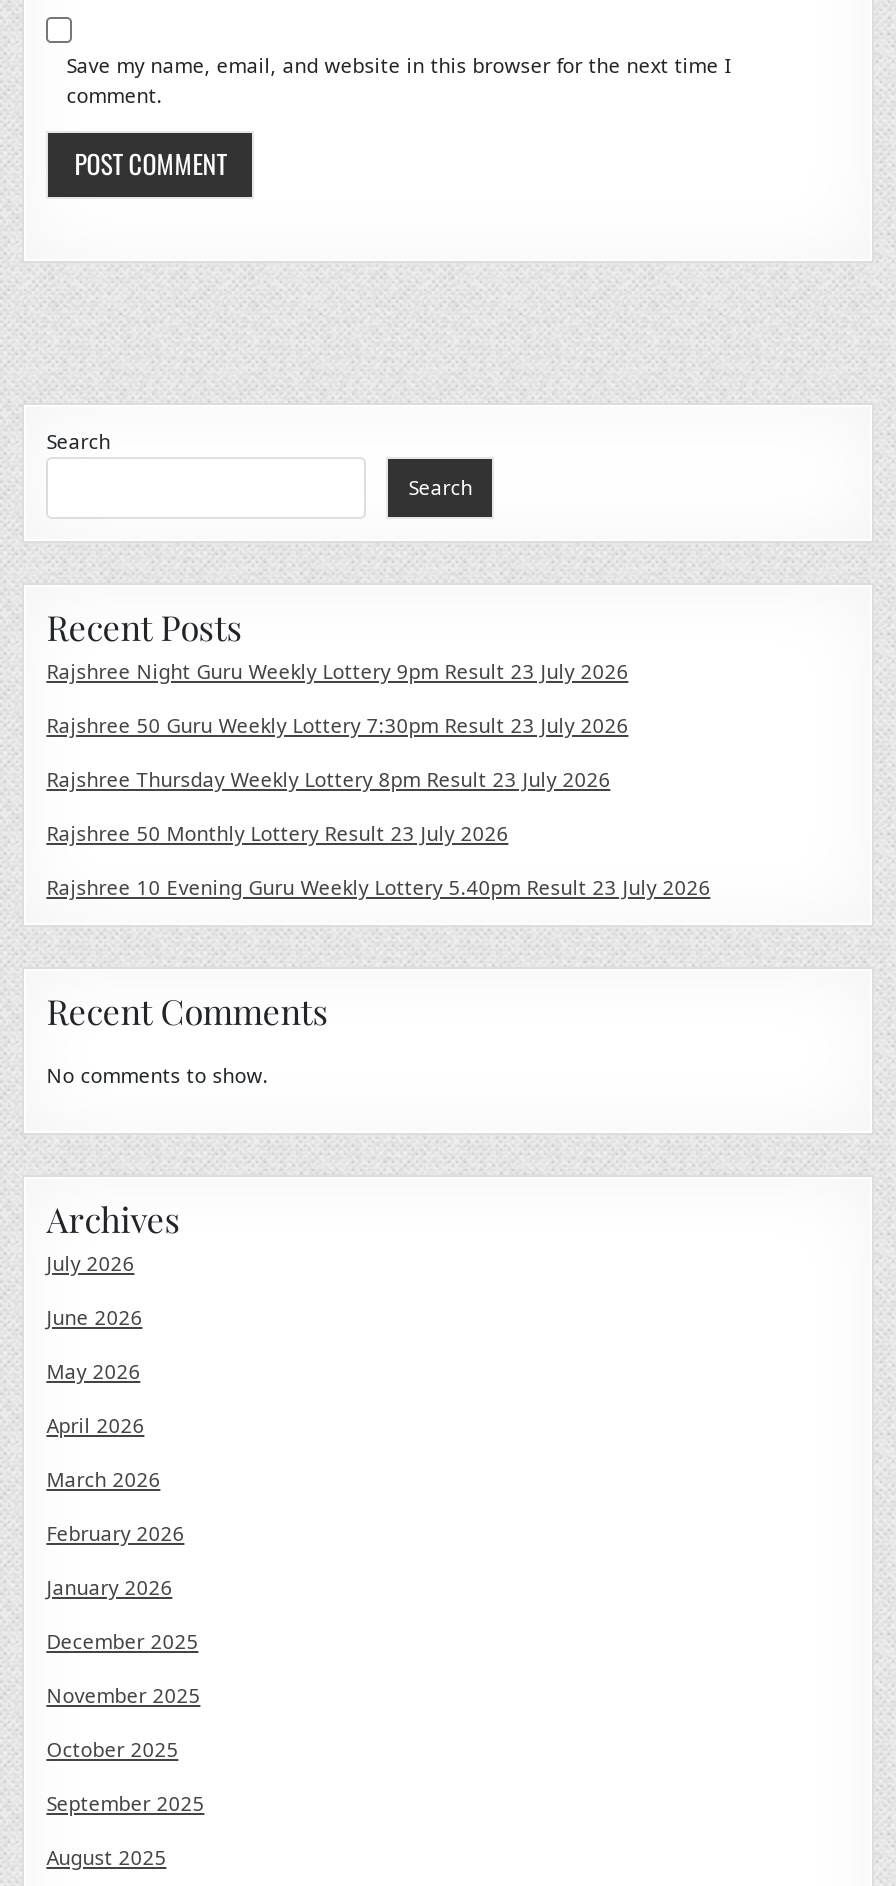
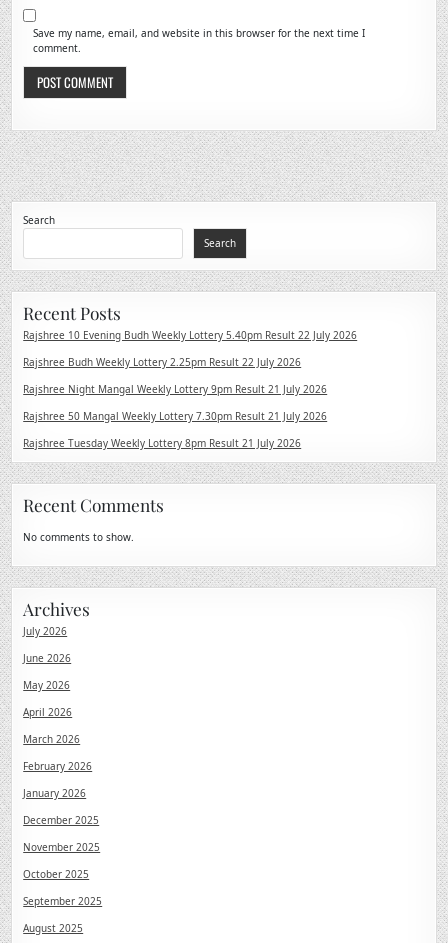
- Rajshree Night Guru Weekly Lottery 9pm Result 23 July 2026
+ Rajshree 10 Evening Budh Weekly Lottery 5.40pm Result 22 July 2026

- Rajshree 50 Guru Weekly Lottery 7:30pm Result 23 July 2026
+ Rajshree Budh Weekly Lottery 2.25pm Result 22 July 2026

- Rajshree Thursday Weekly Lottery 8pm Result 23 July 2026
+ Rajshree Night Mangal Weekly Lottery 9pm Result 21 July 2026

- Rajshree 50 Monthly Lottery Result 23 July 2026
+ Rajshree 50 Mangal Weekly Lottery 7.30pm Result 21 July 2026

- Rajshree 10 Evening Guru Weekly Lottery 5.40pm Result 23 July 2026
+ Rajshree Tuesday Weekly Lottery 8pm Result 21 July 2026
